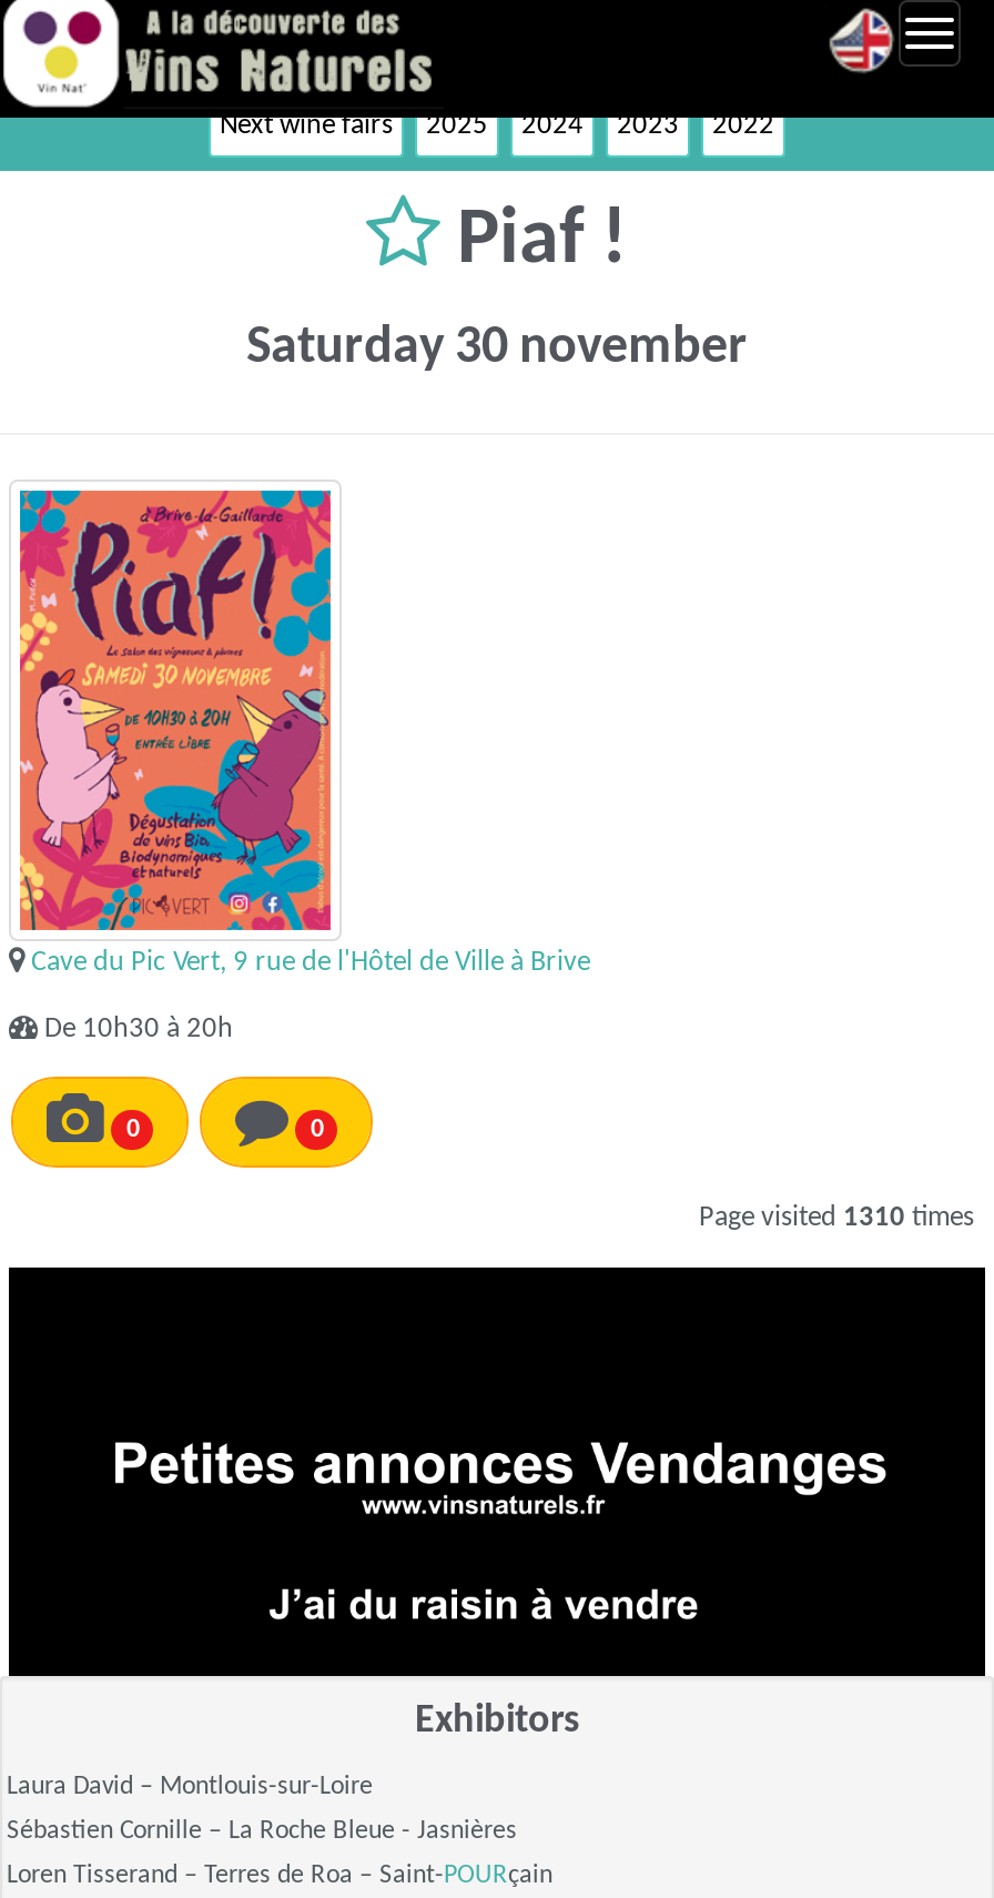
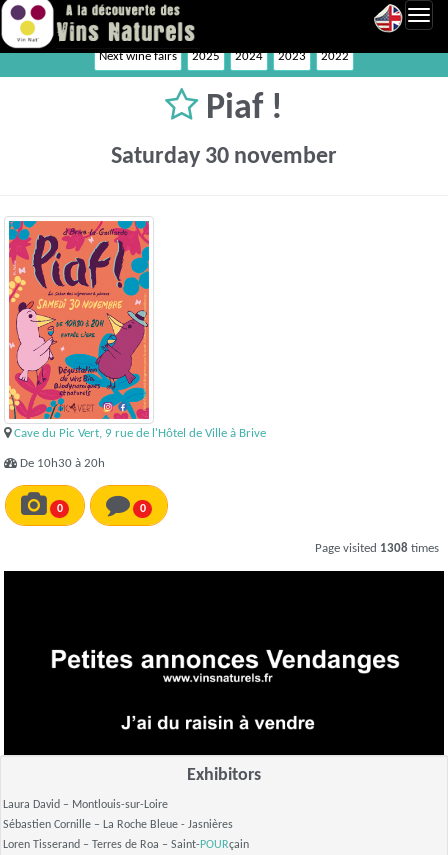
- Page visited 1310 times
+ Page visited 1308 times
